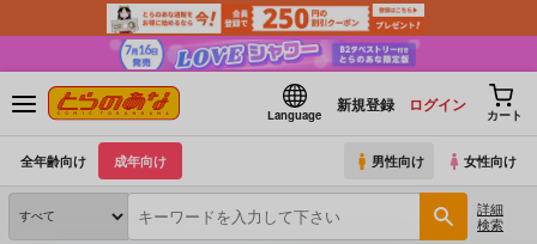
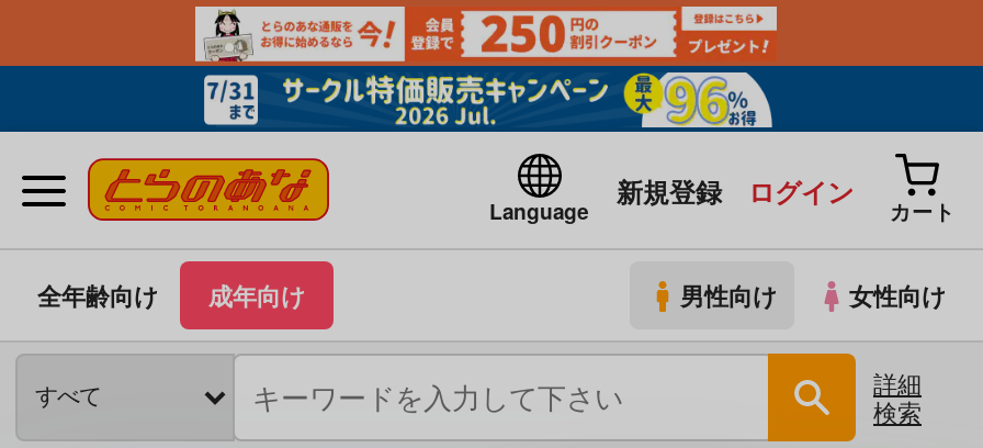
- [image]
+ [image]
